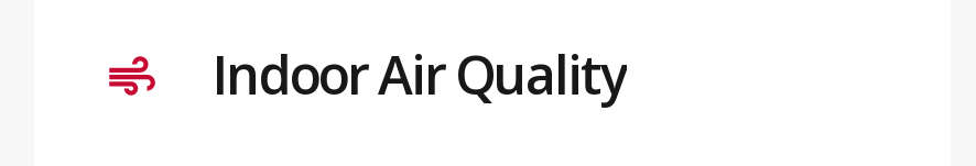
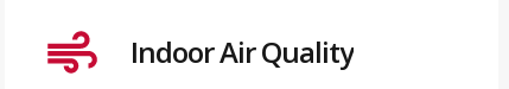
- [image]
+ [image]
